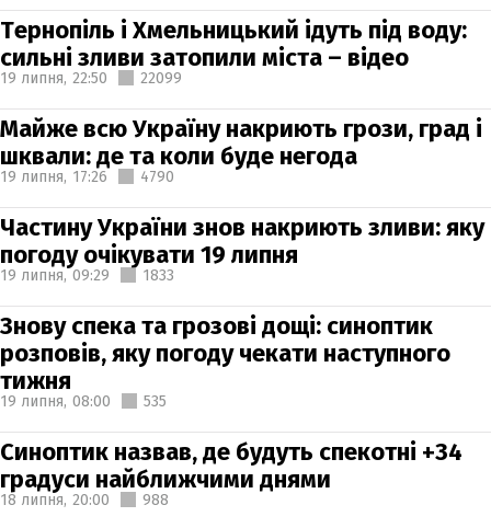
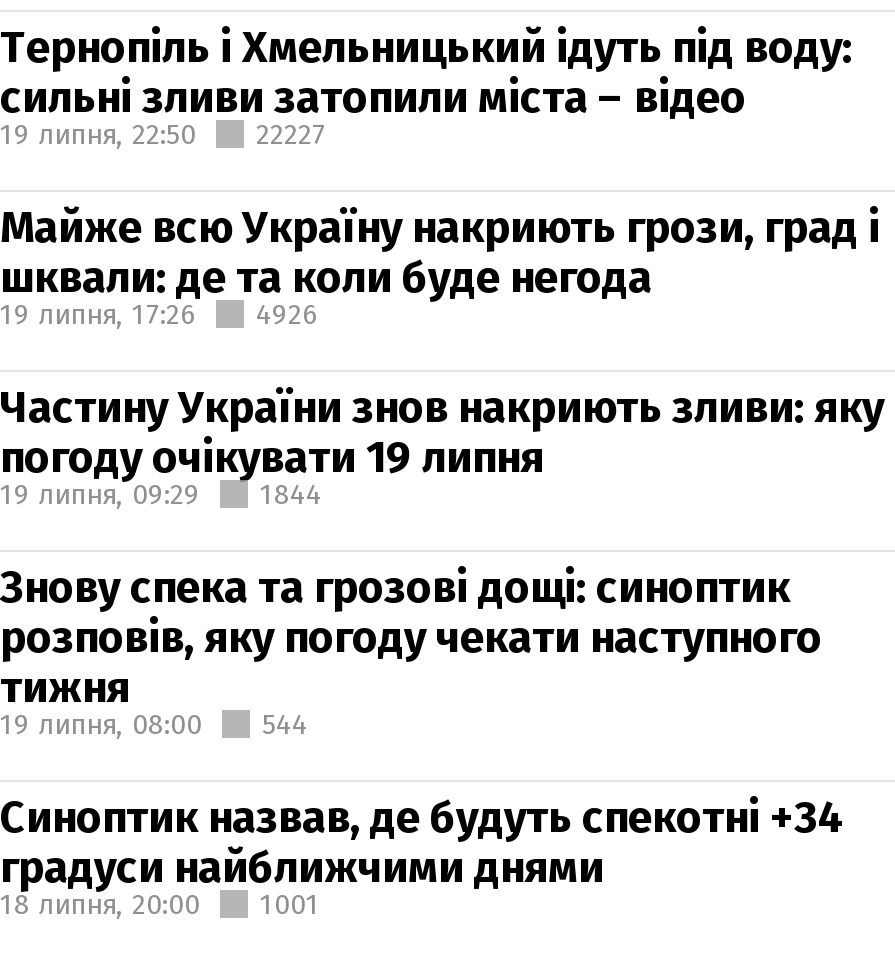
- 19 липня, 22:50 22099
+ 19 липня, 22:50 22227

- 19 липня, 17:26 4790
+ 19 липня, 17:26 4926

- 19 липня, 09:29 1833
+ 19 липня, 09:29 1844

- 19 липня, 08:00 535
+ 19 липня, 08:00 544

- 18 липня, 20:00 988
+ 18 липня, 20:00 1001
